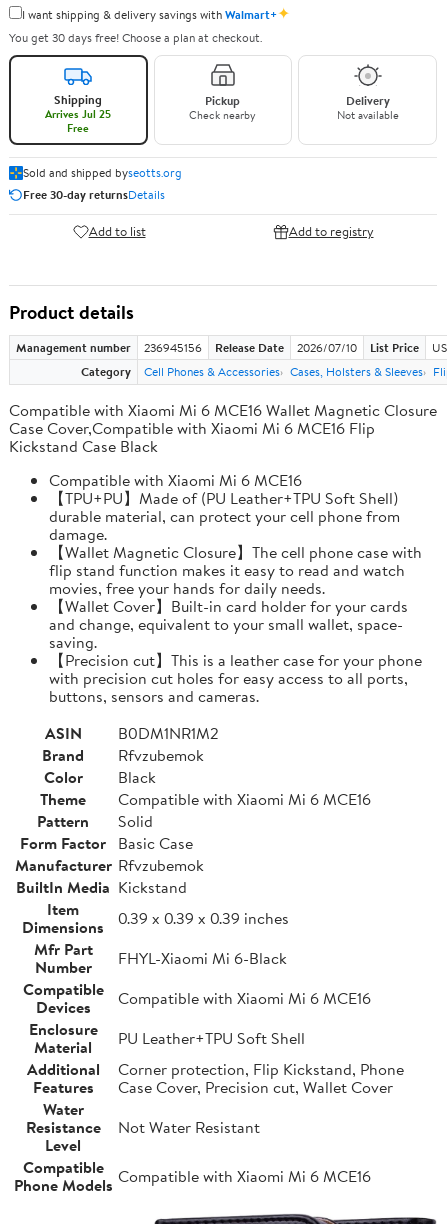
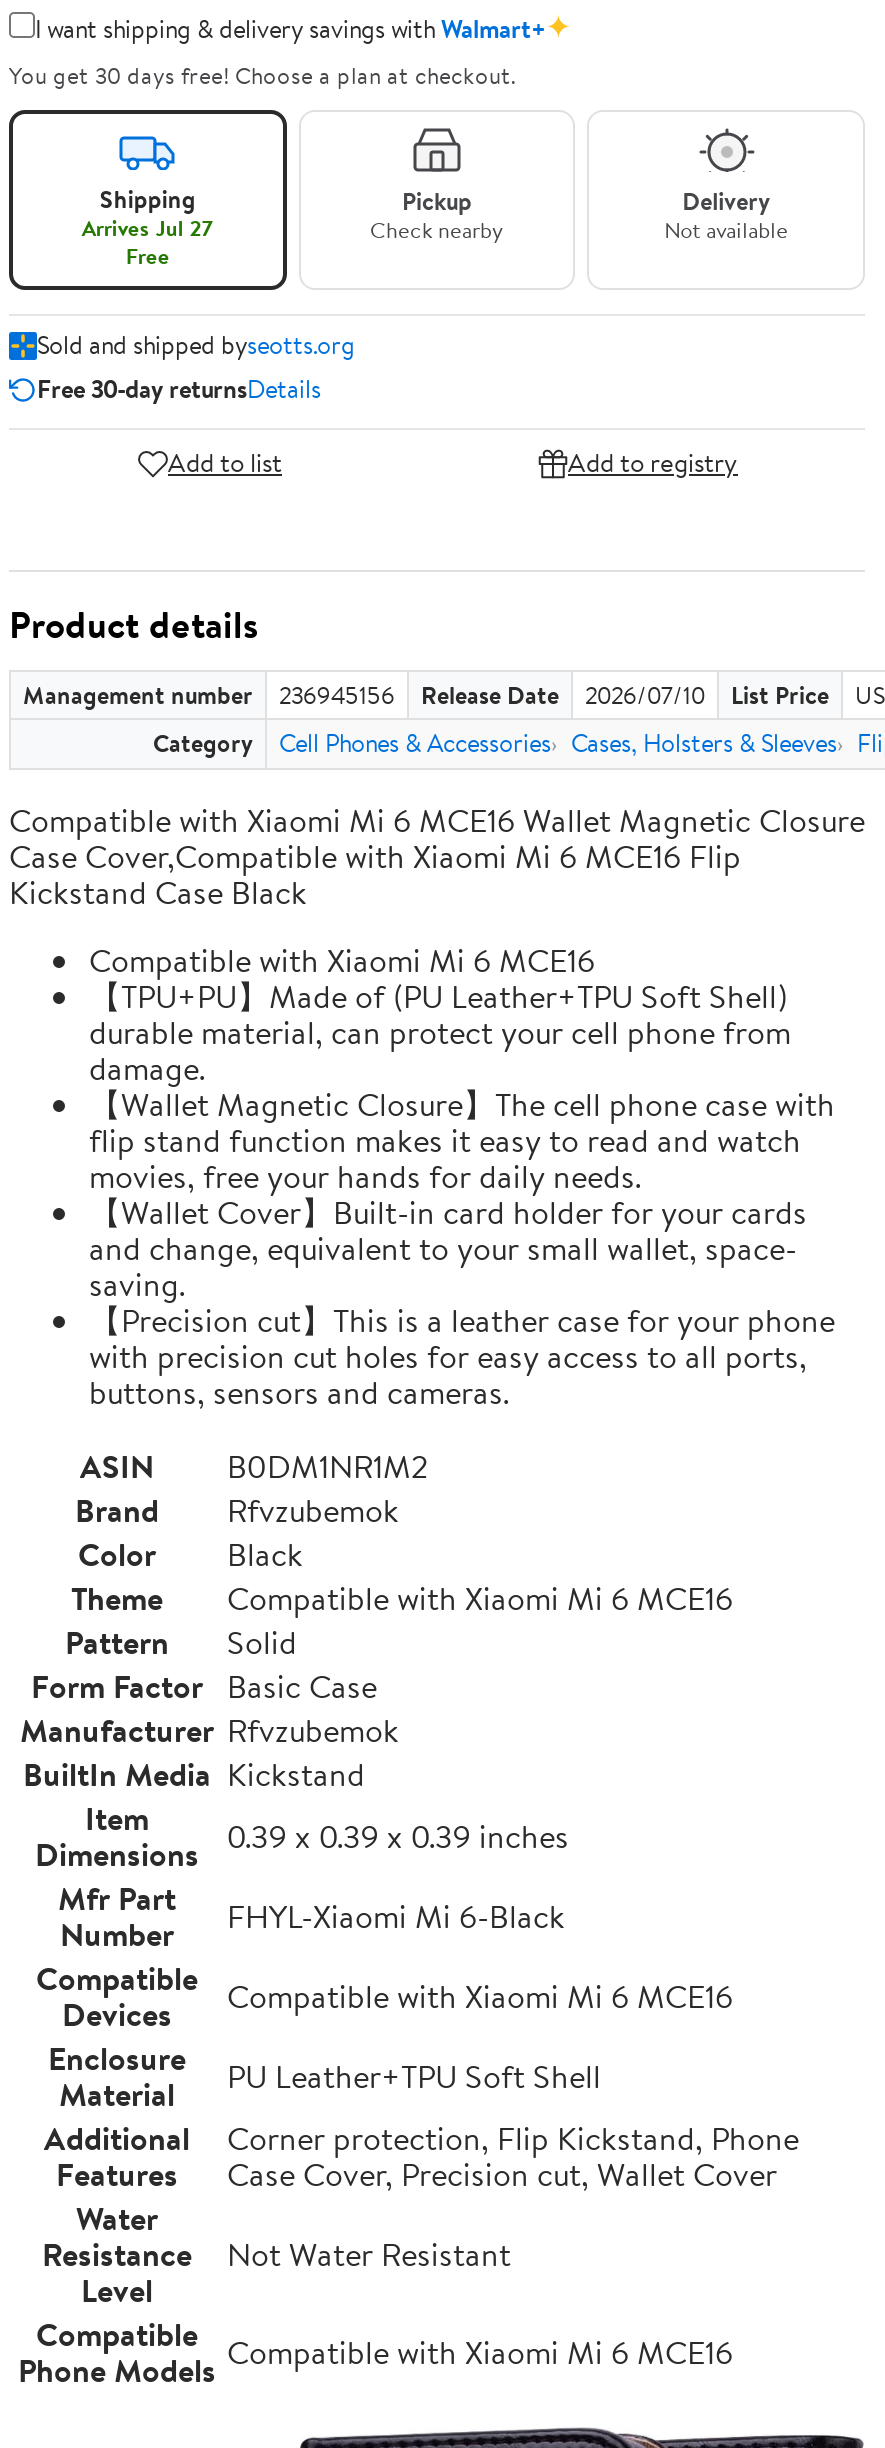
- Arrives Jul 25
+ Arrives Jul 27
